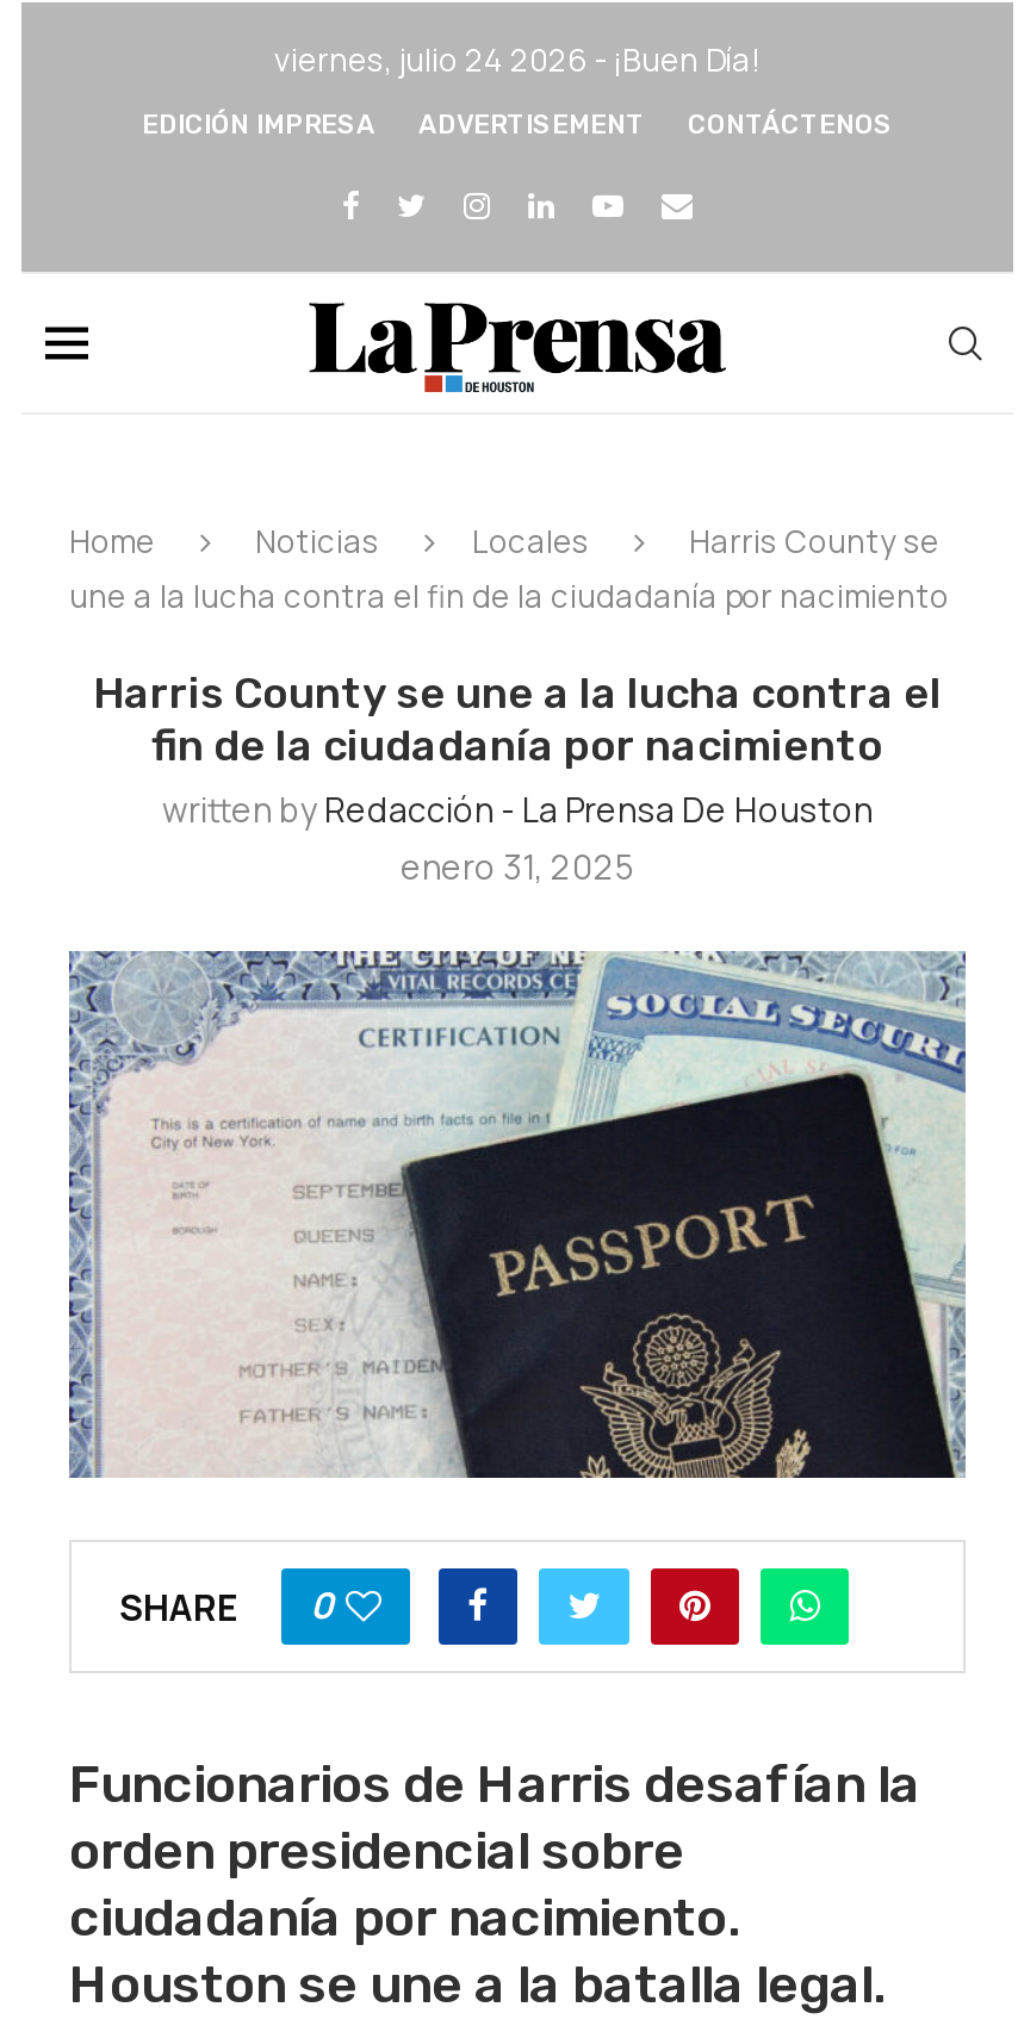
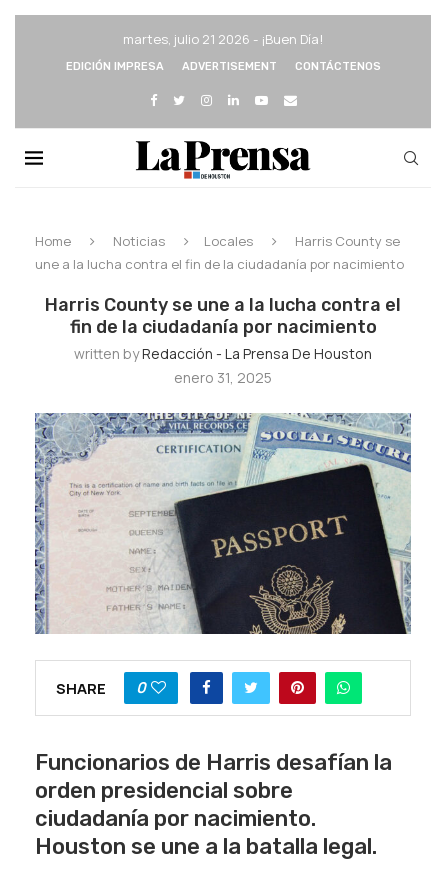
- viernes, julio 24 2026 - ¡Buen Día!
+ martes, julio 21 2026 - ¡Buen Día!
